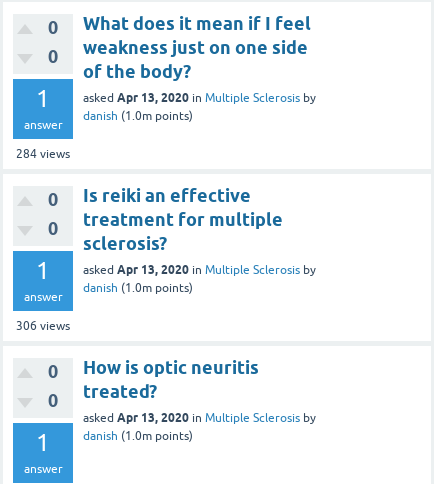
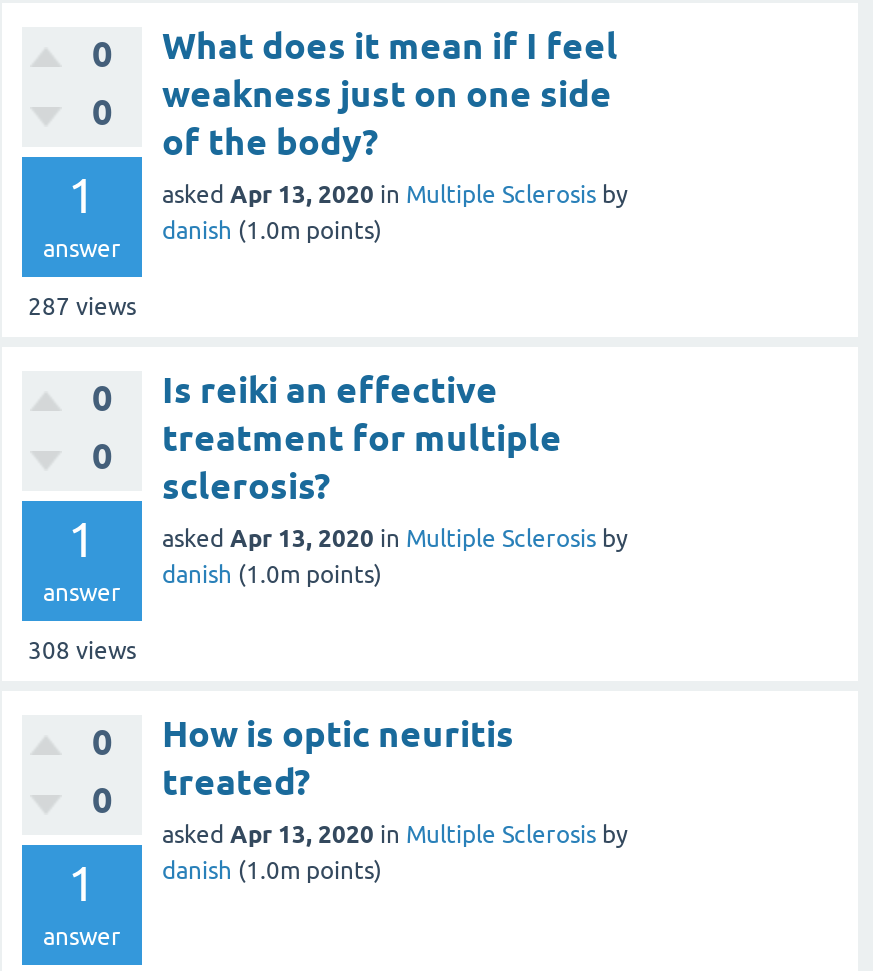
- 284 views
+ 287 views

- 306 views
+ 308 views
